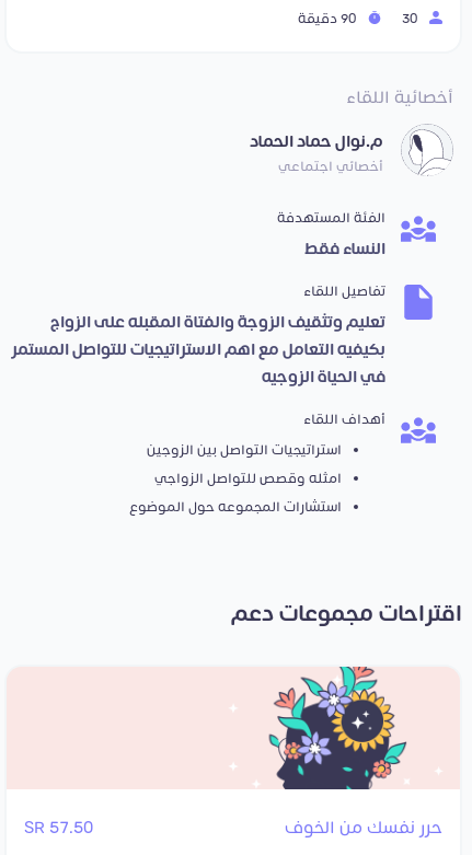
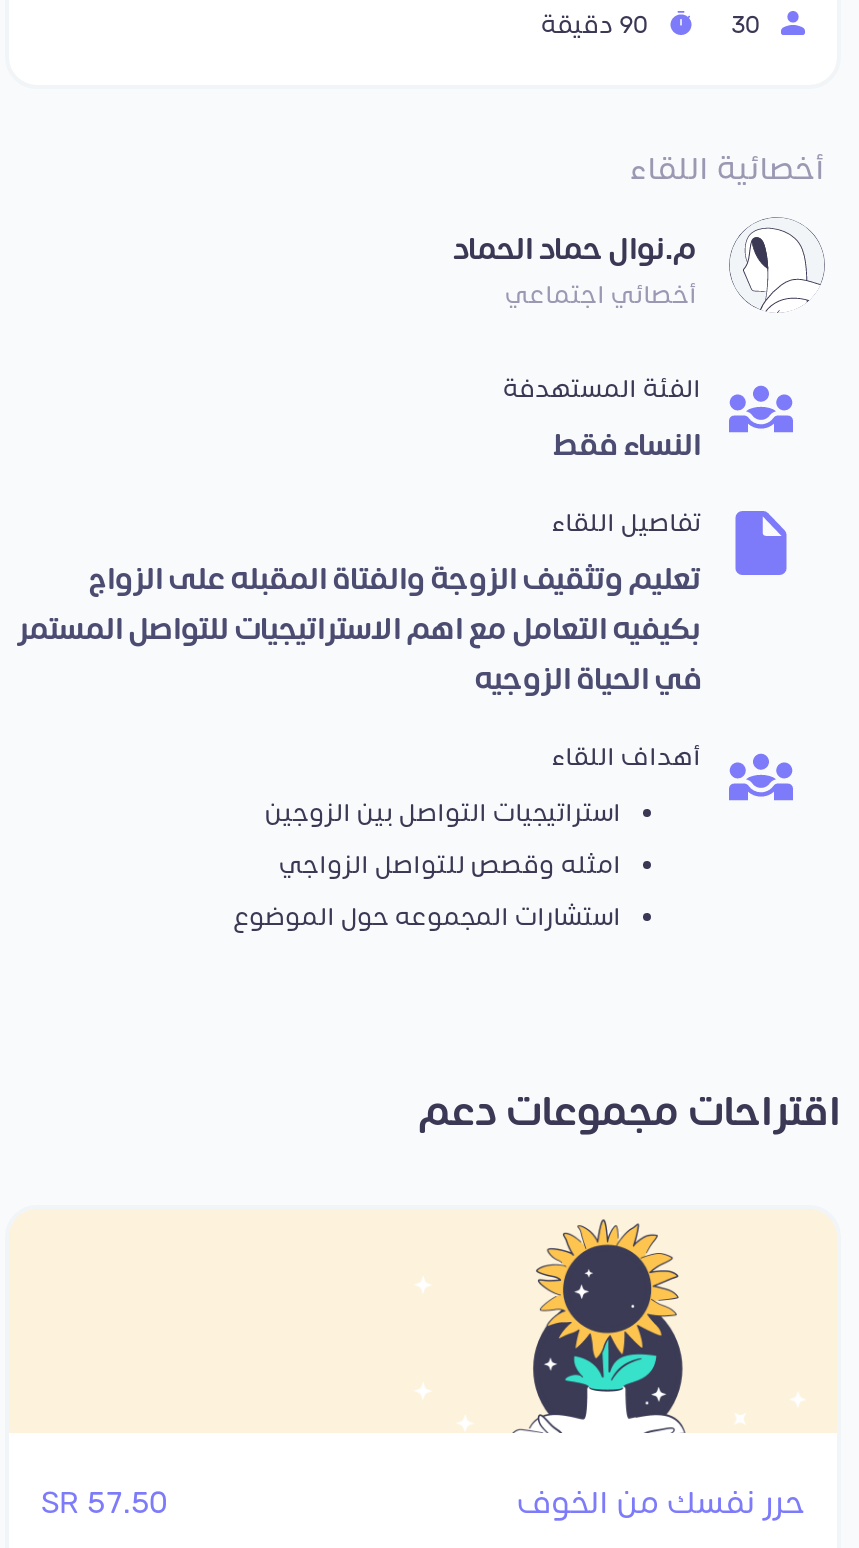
- [image]
+ [image]
